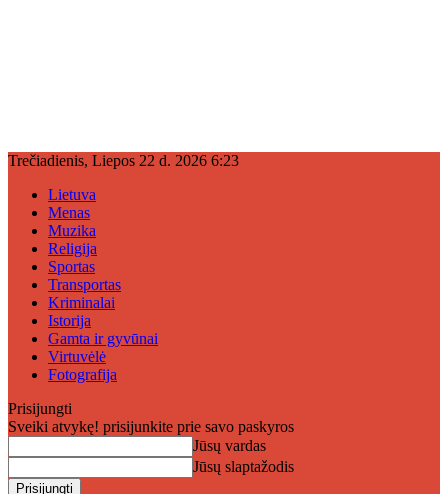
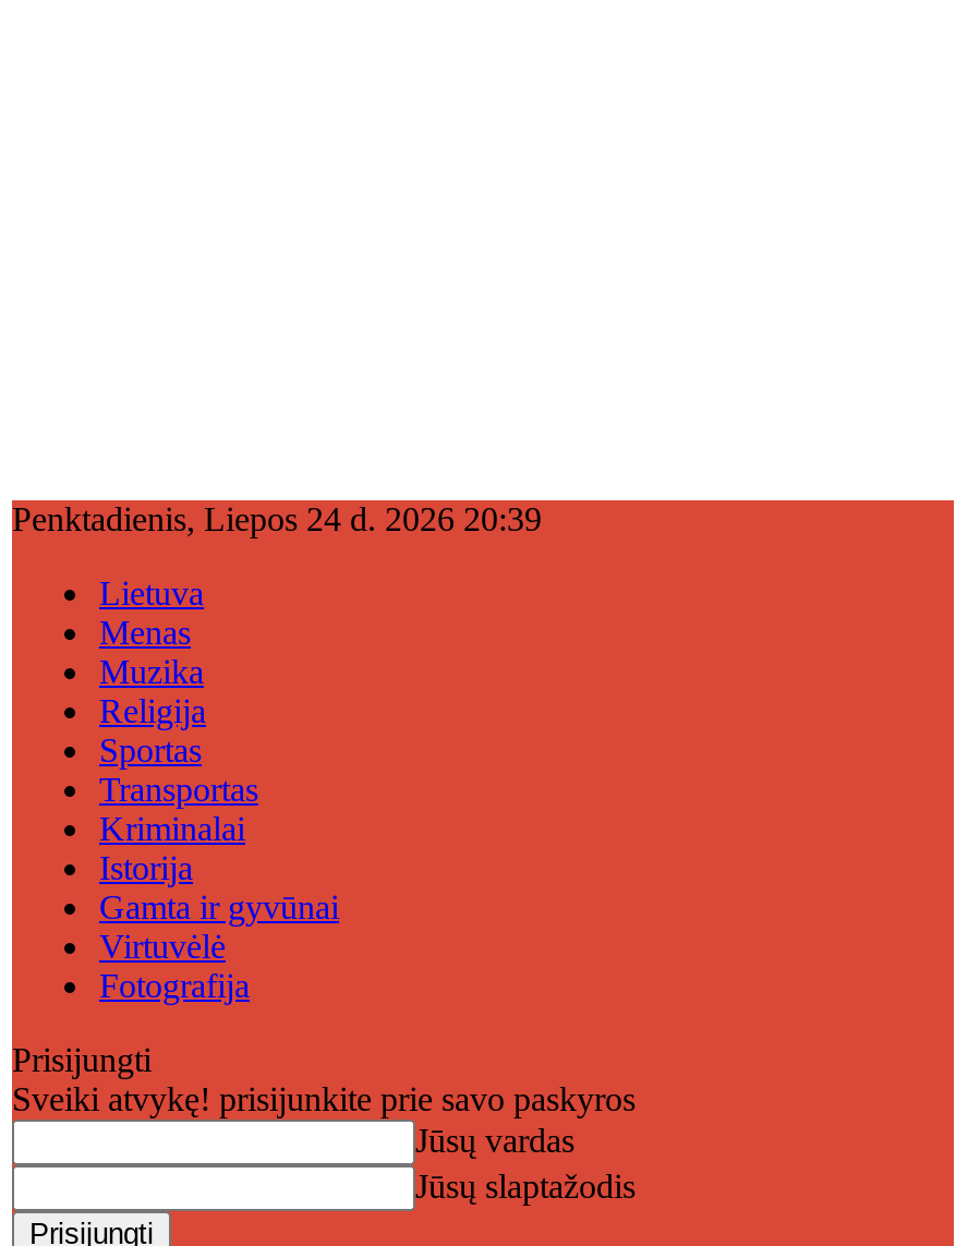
- Trečiadienis, Liepos 22 d. 2026 6:23
+ Penktadienis, Liepos 24 d. 2026 20:39
